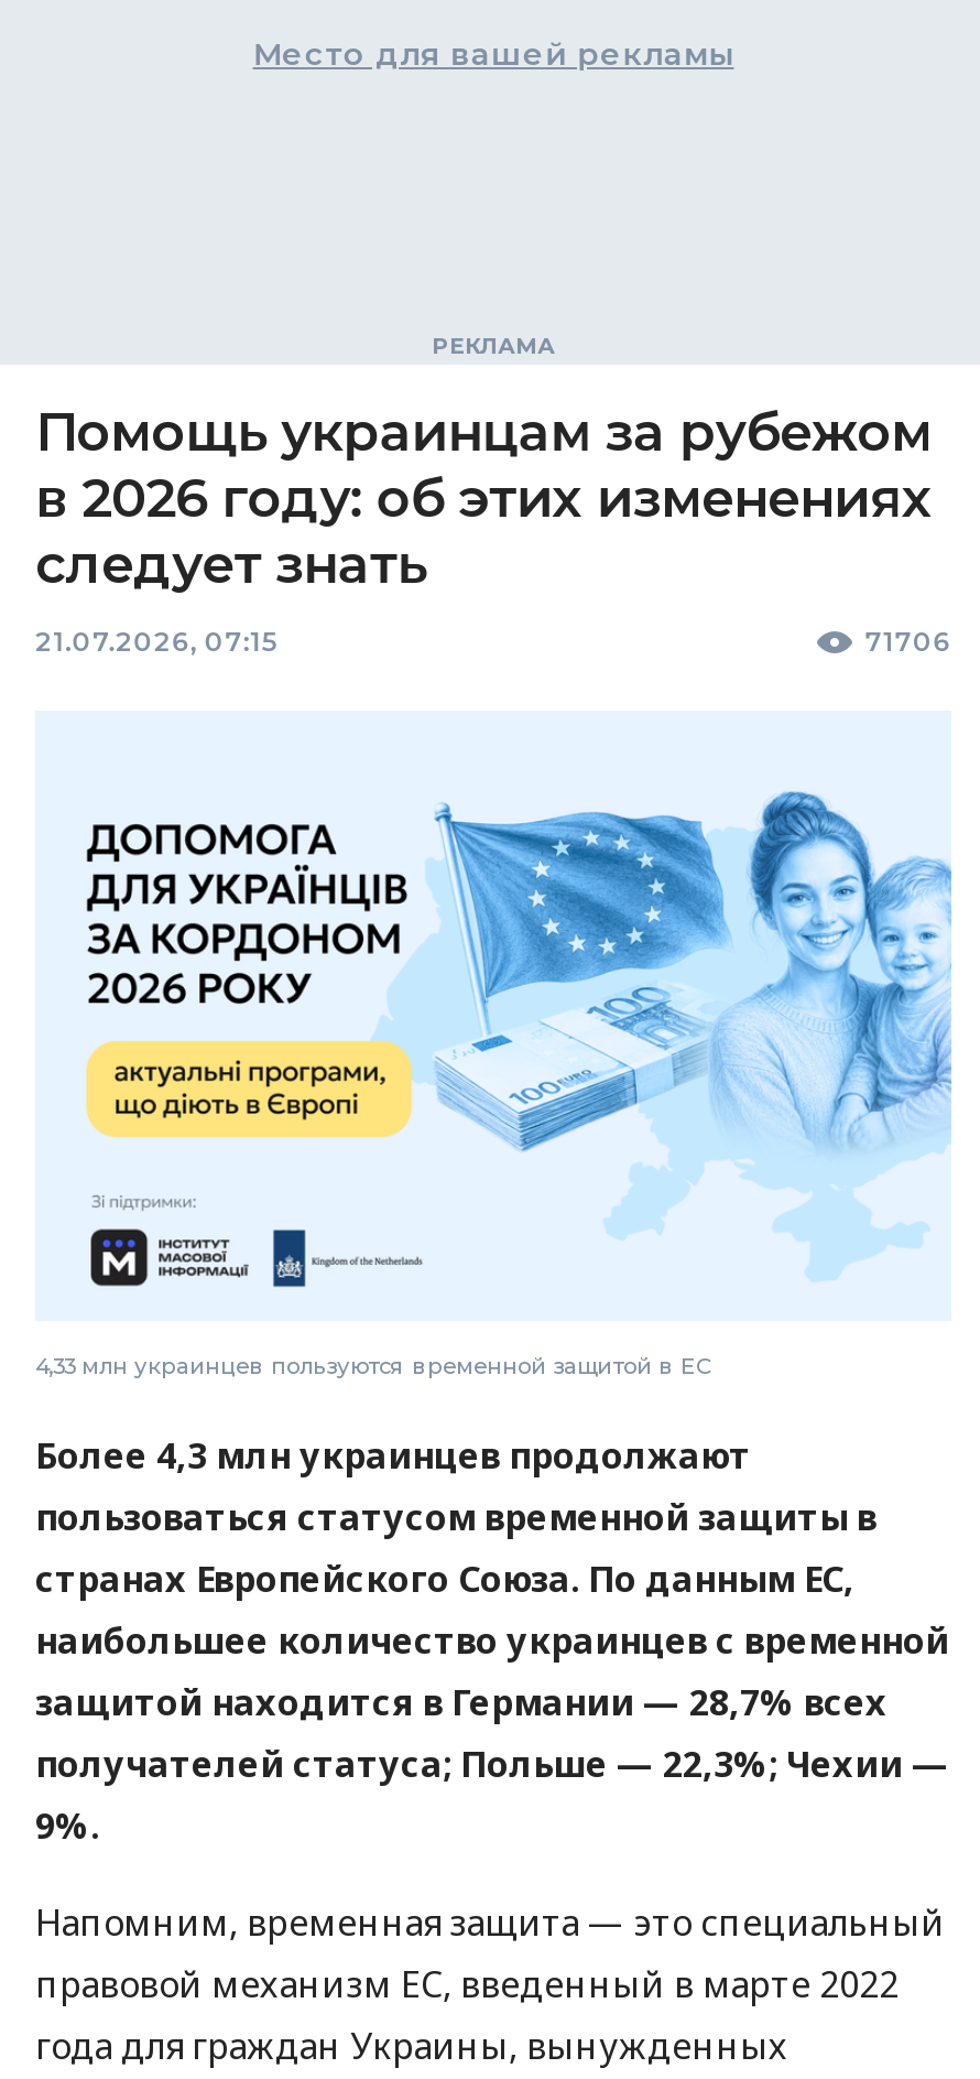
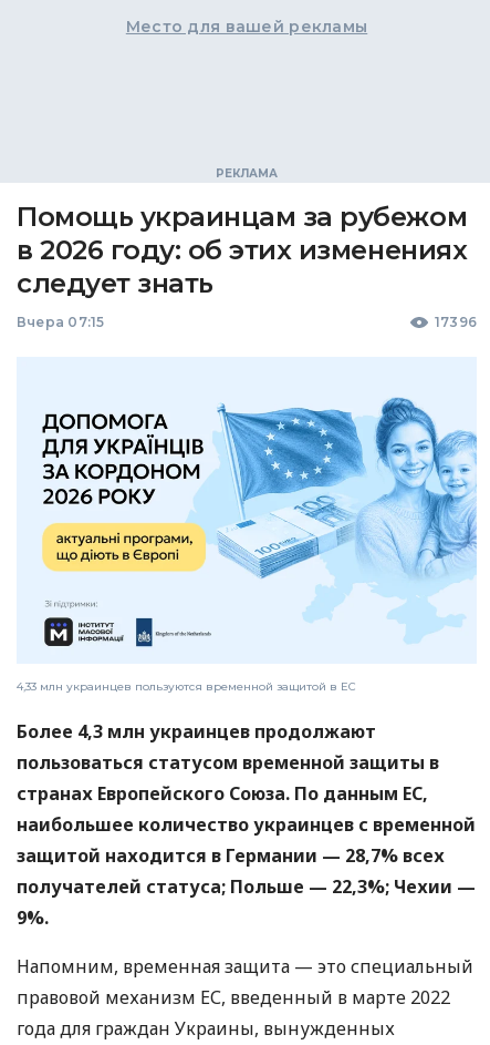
- 21.07.2026, 07:15
- 71706
+ Вчера 07:15
+ 17396
